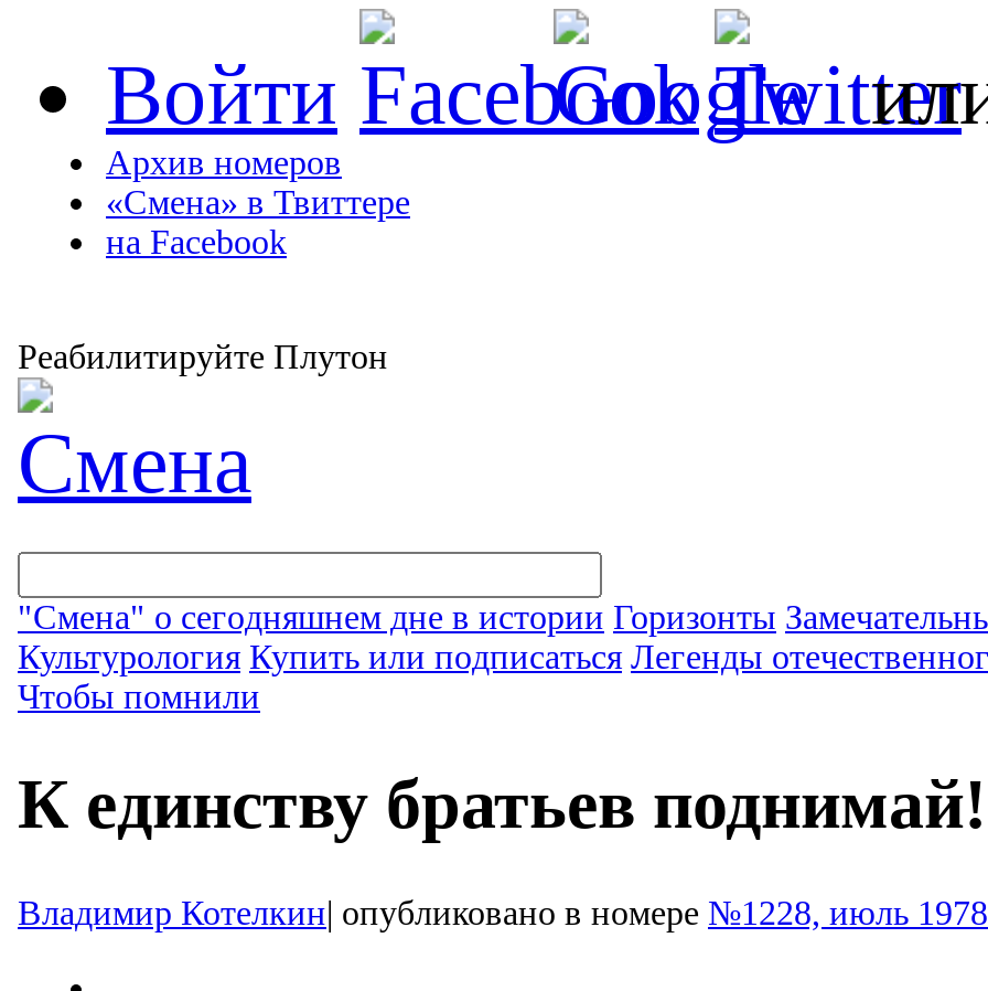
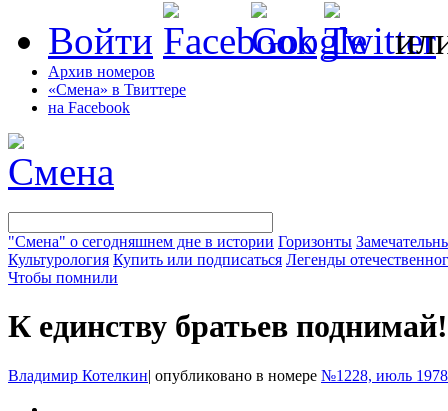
- Реабилитируйте Плутон
